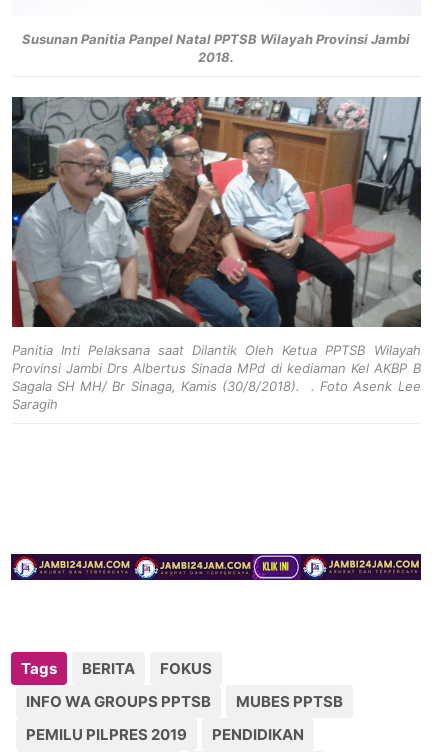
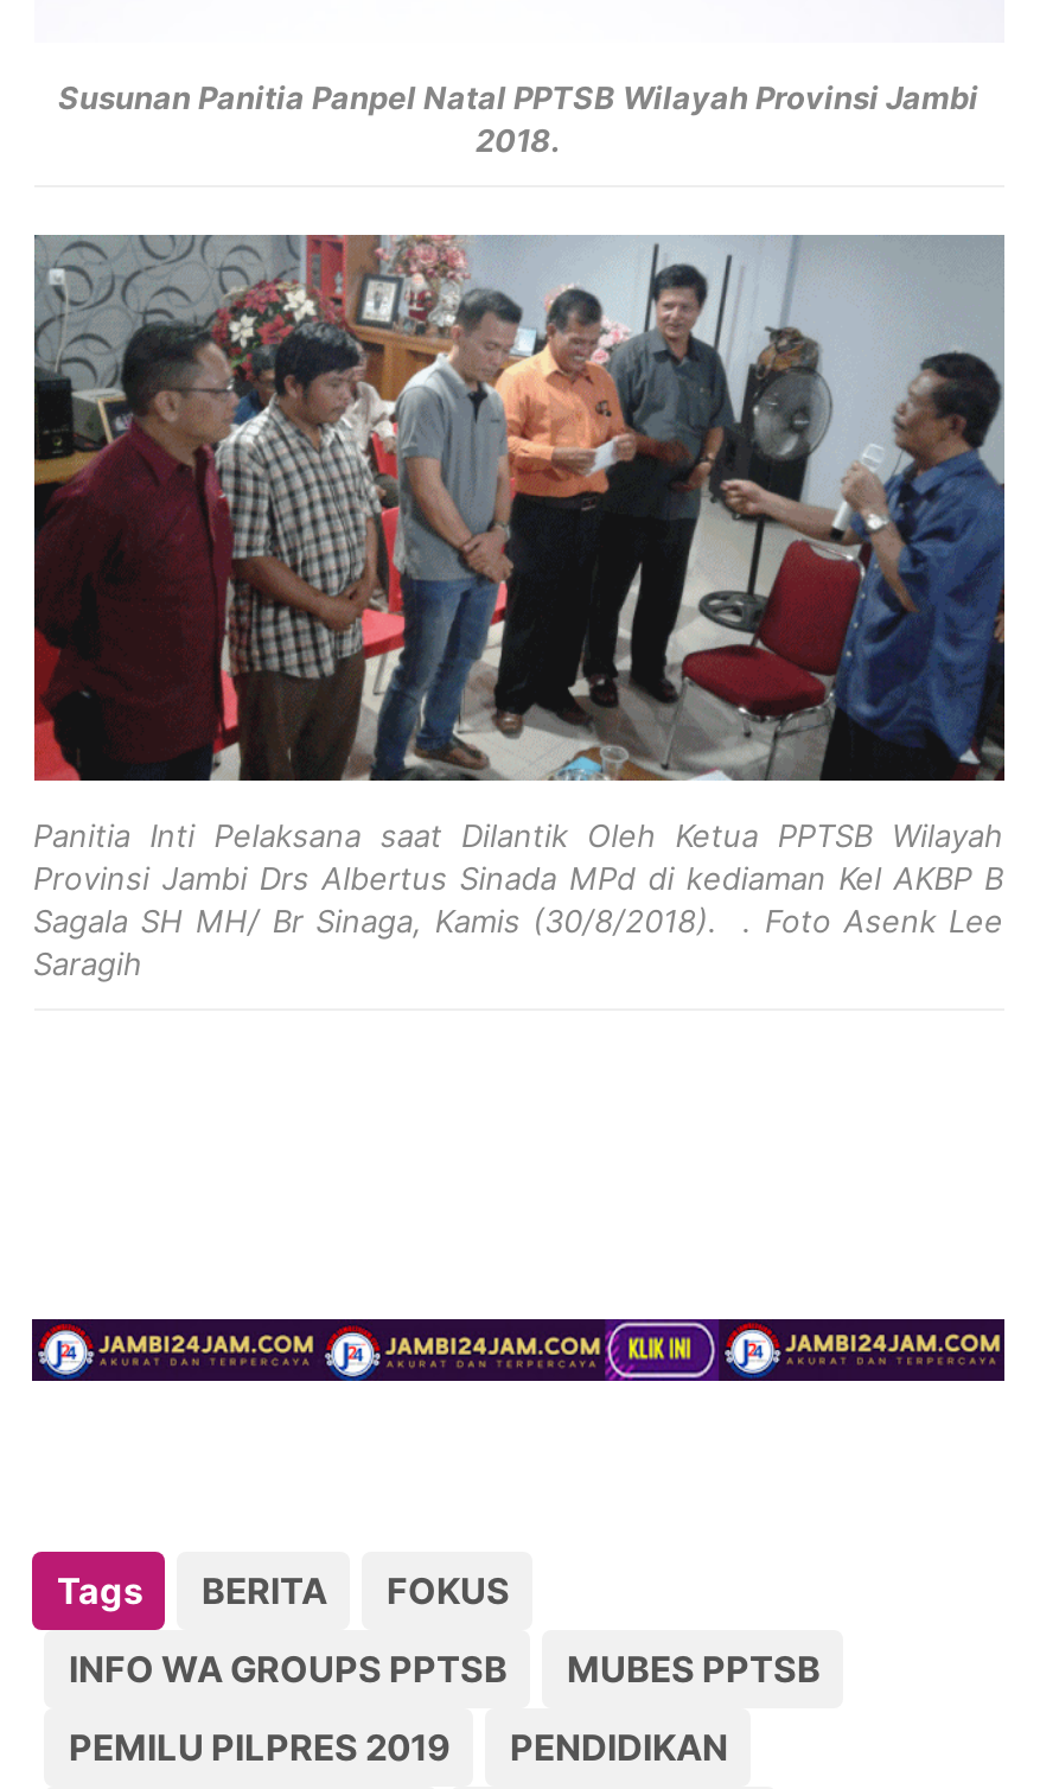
- [image]
+ [image]
